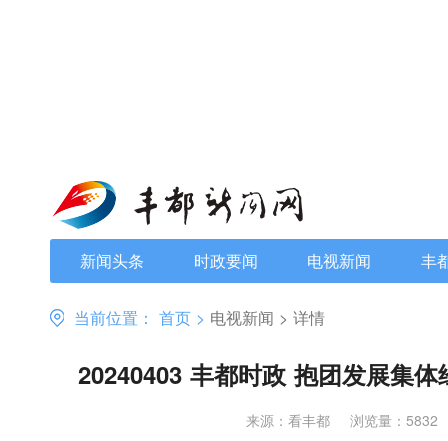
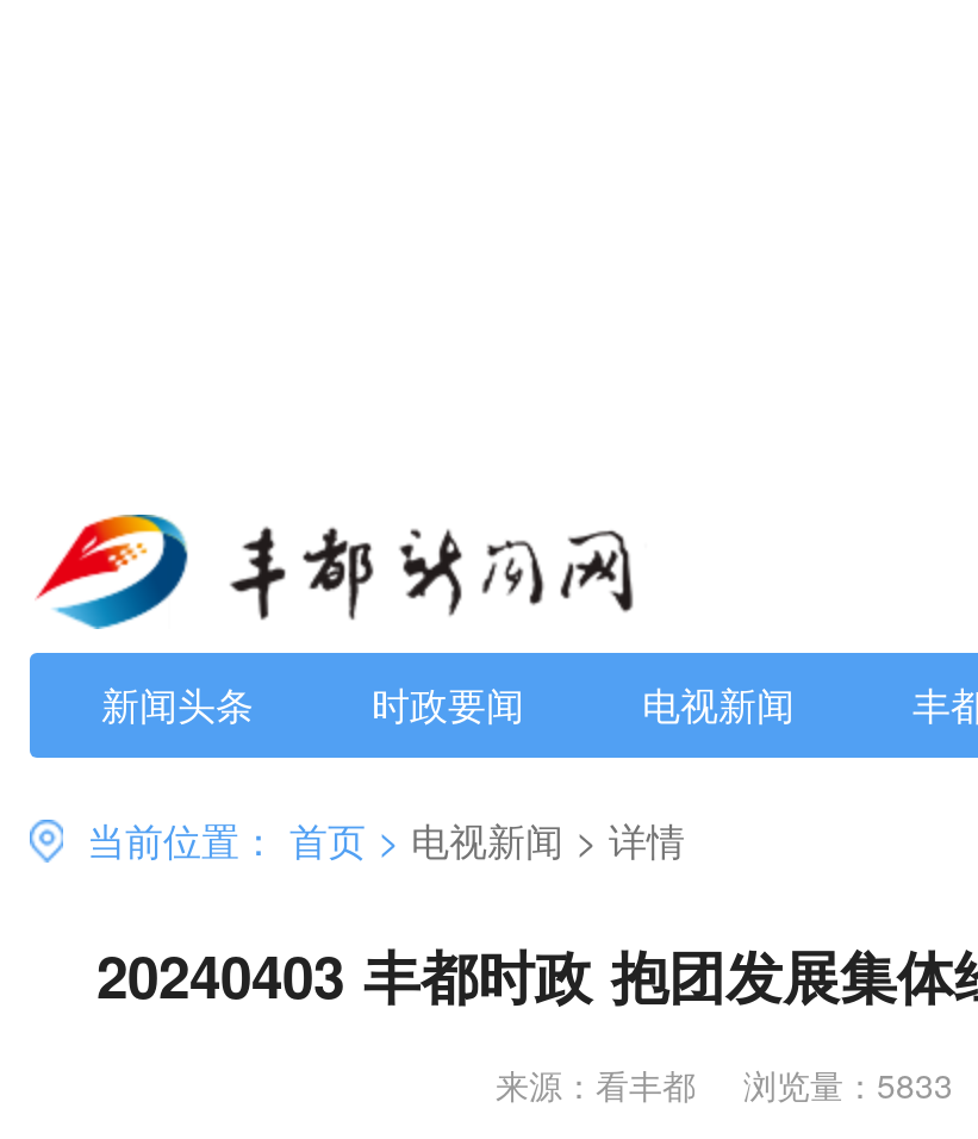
- 来源：看丰都 浏览量：5832
+ 来源：看丰都 浏览量：5833
